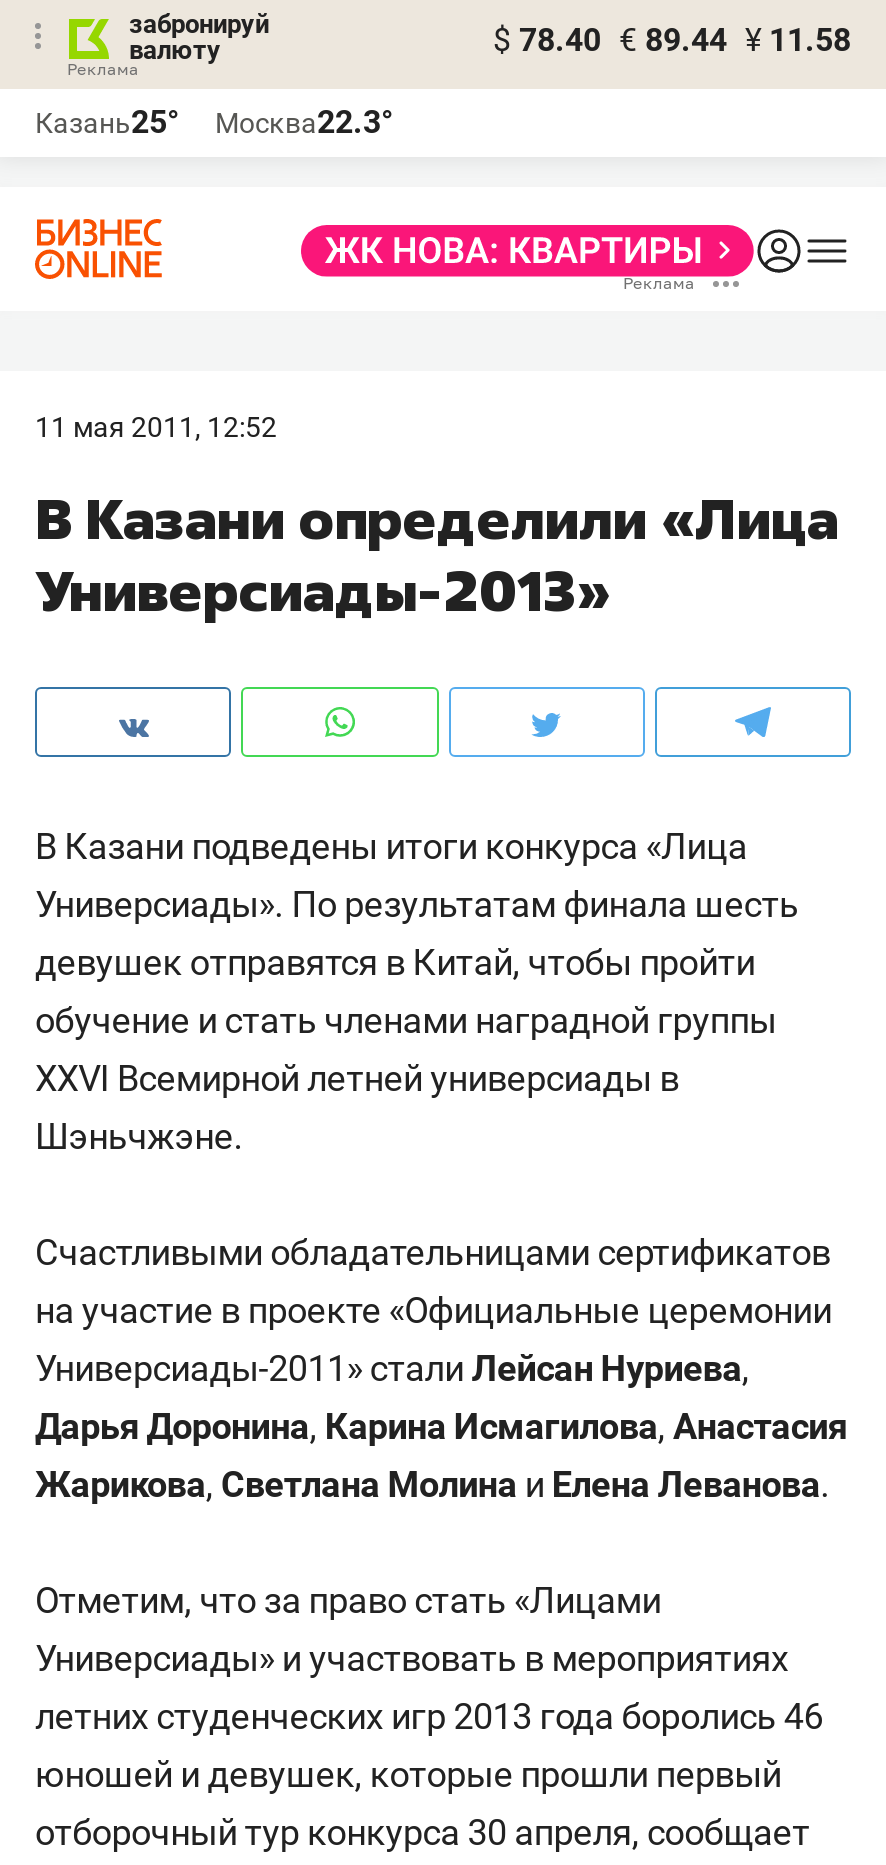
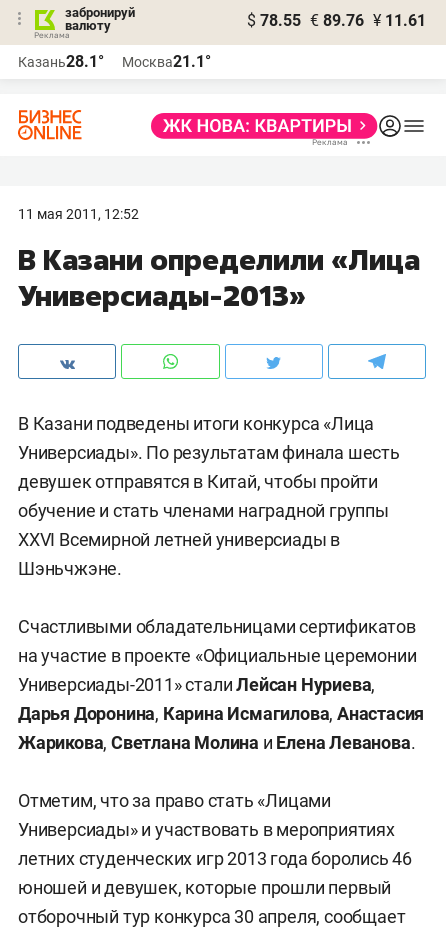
- $ 78.40 € 89.44 ¥ 11.58
+ $ 78.55 € 89.76 ¥ 11.61

- Казань25°
+ Казань28.1°

- Москва22.3°
+ Москва21.1°
